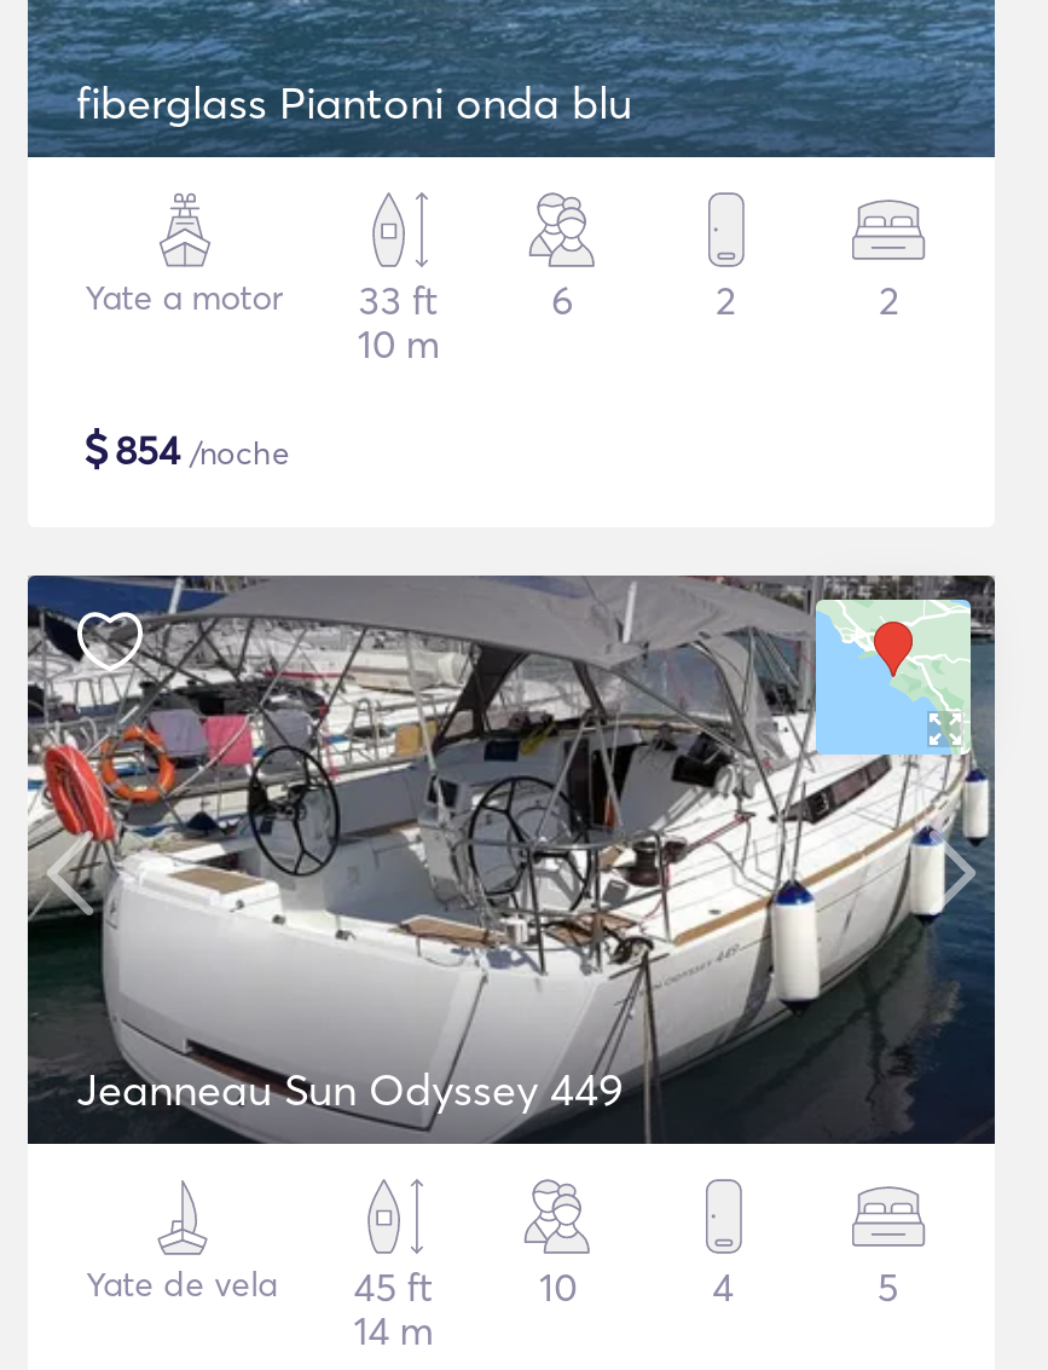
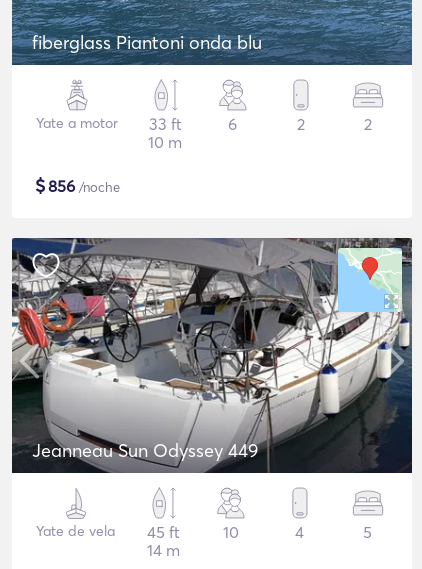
- $854 /noche
+ $856 /noche
